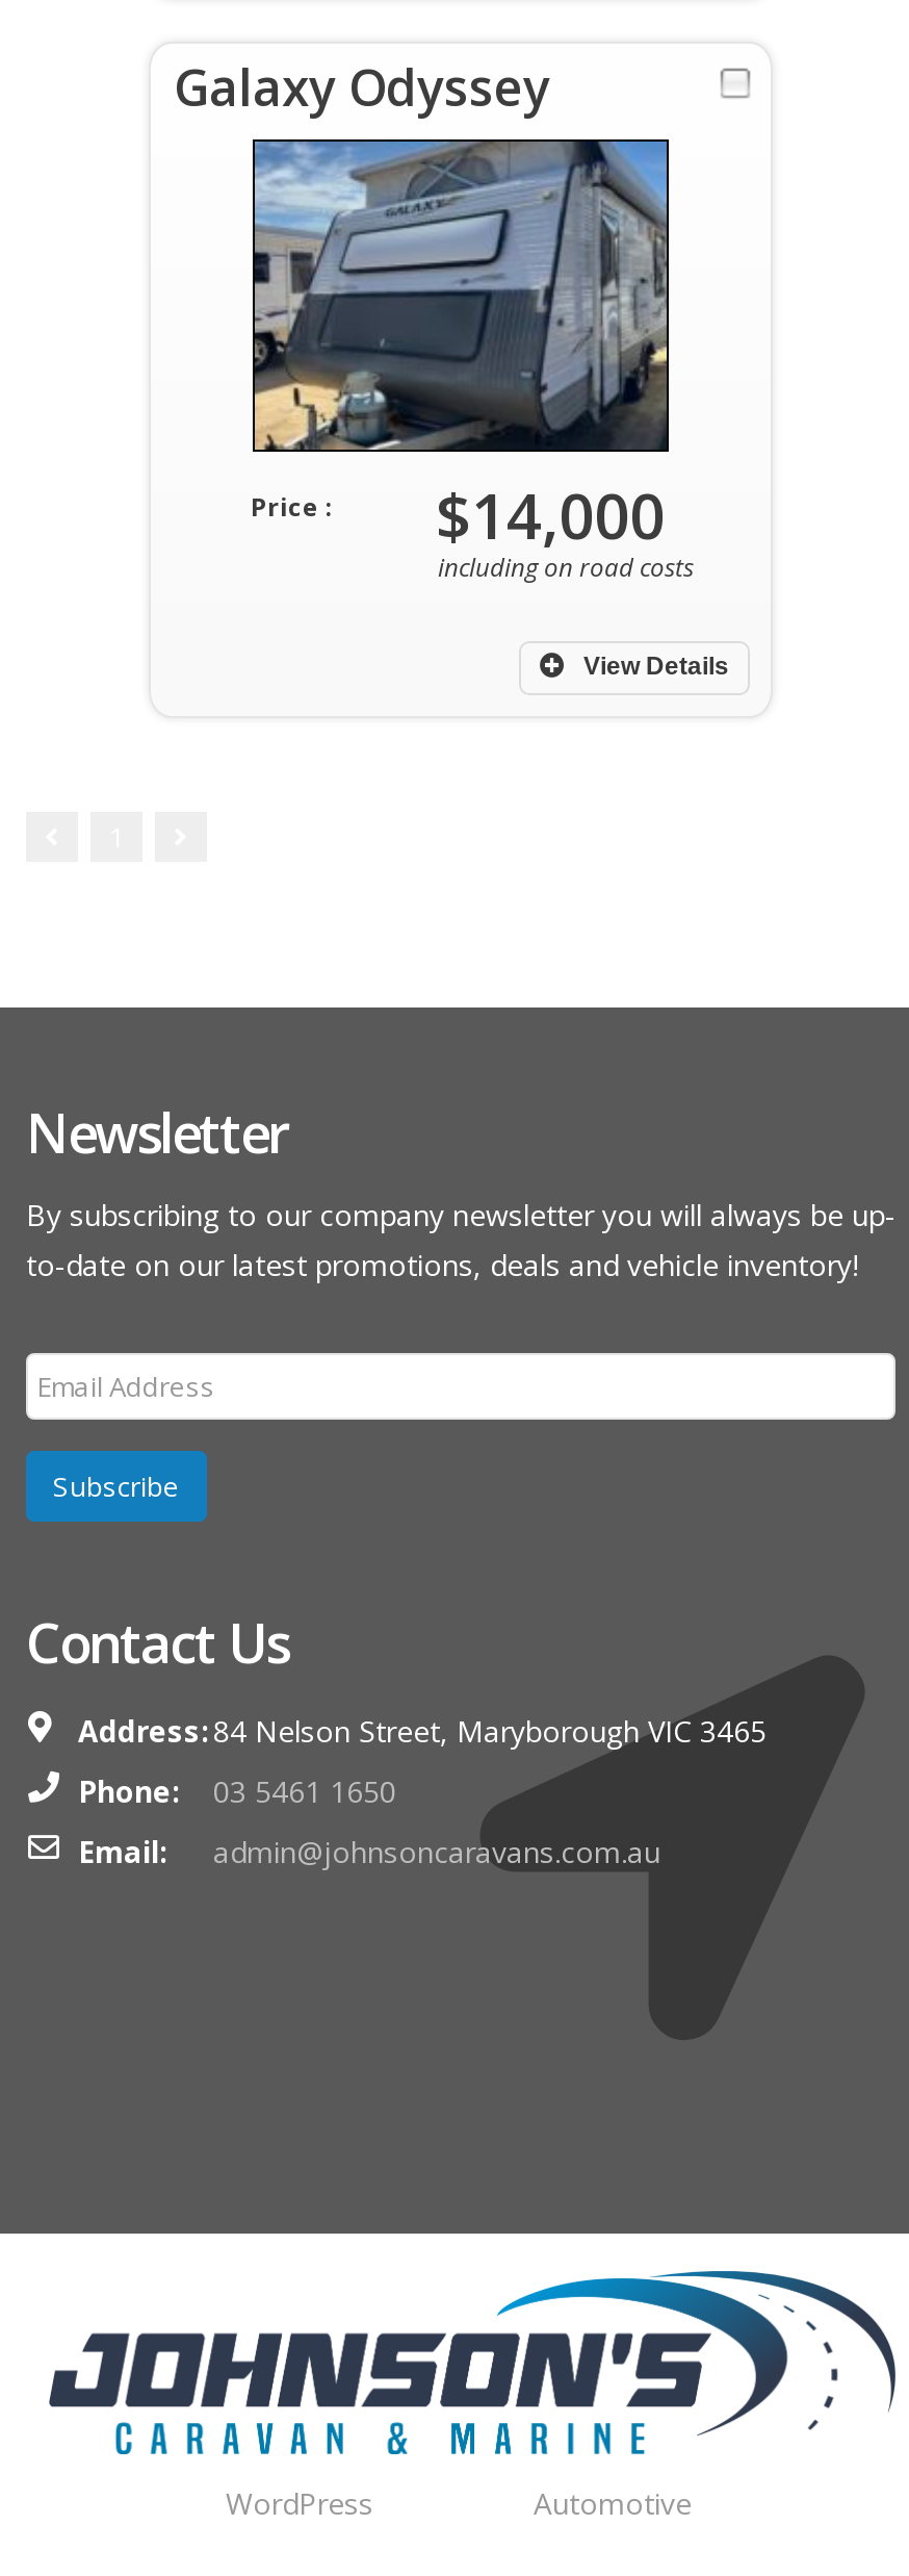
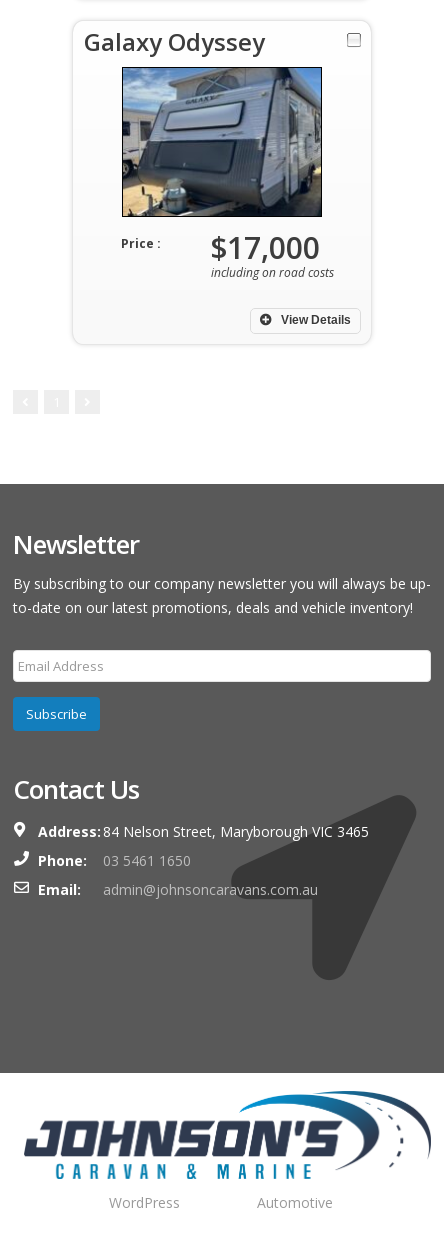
- $14,000
+ $17,000
